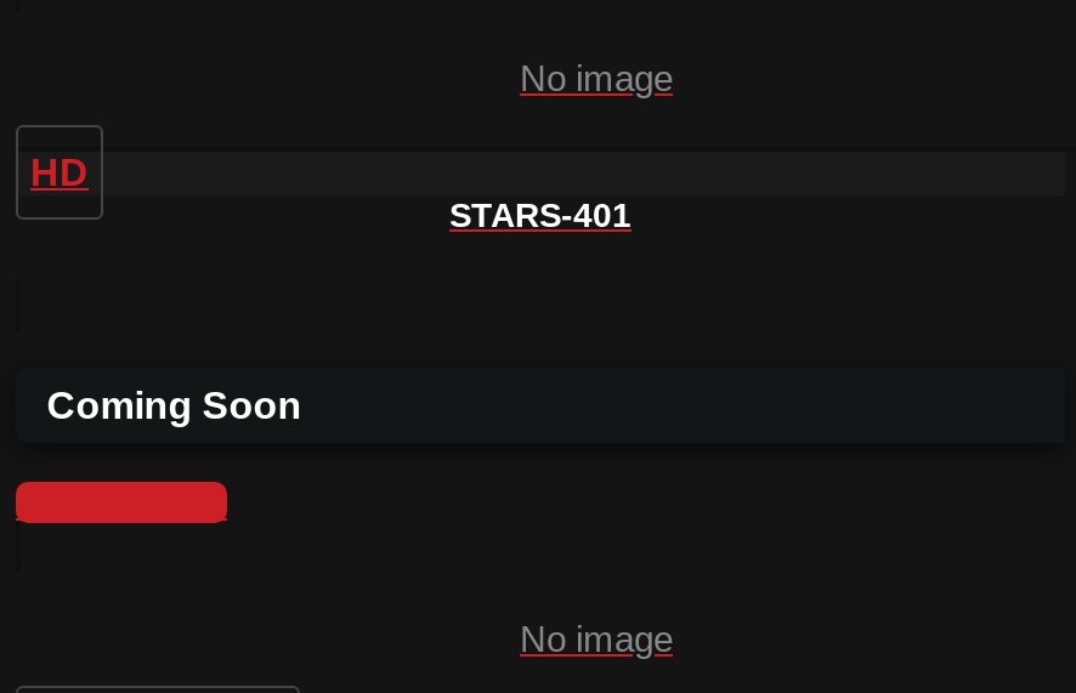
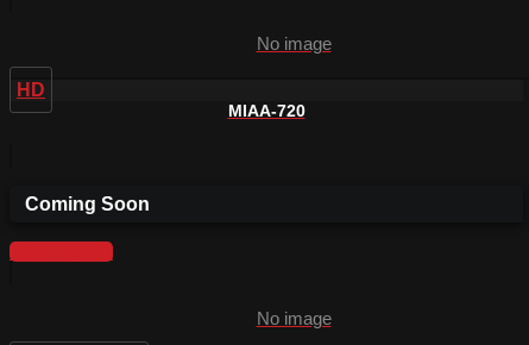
- STARS-401
+ MIAA-720
